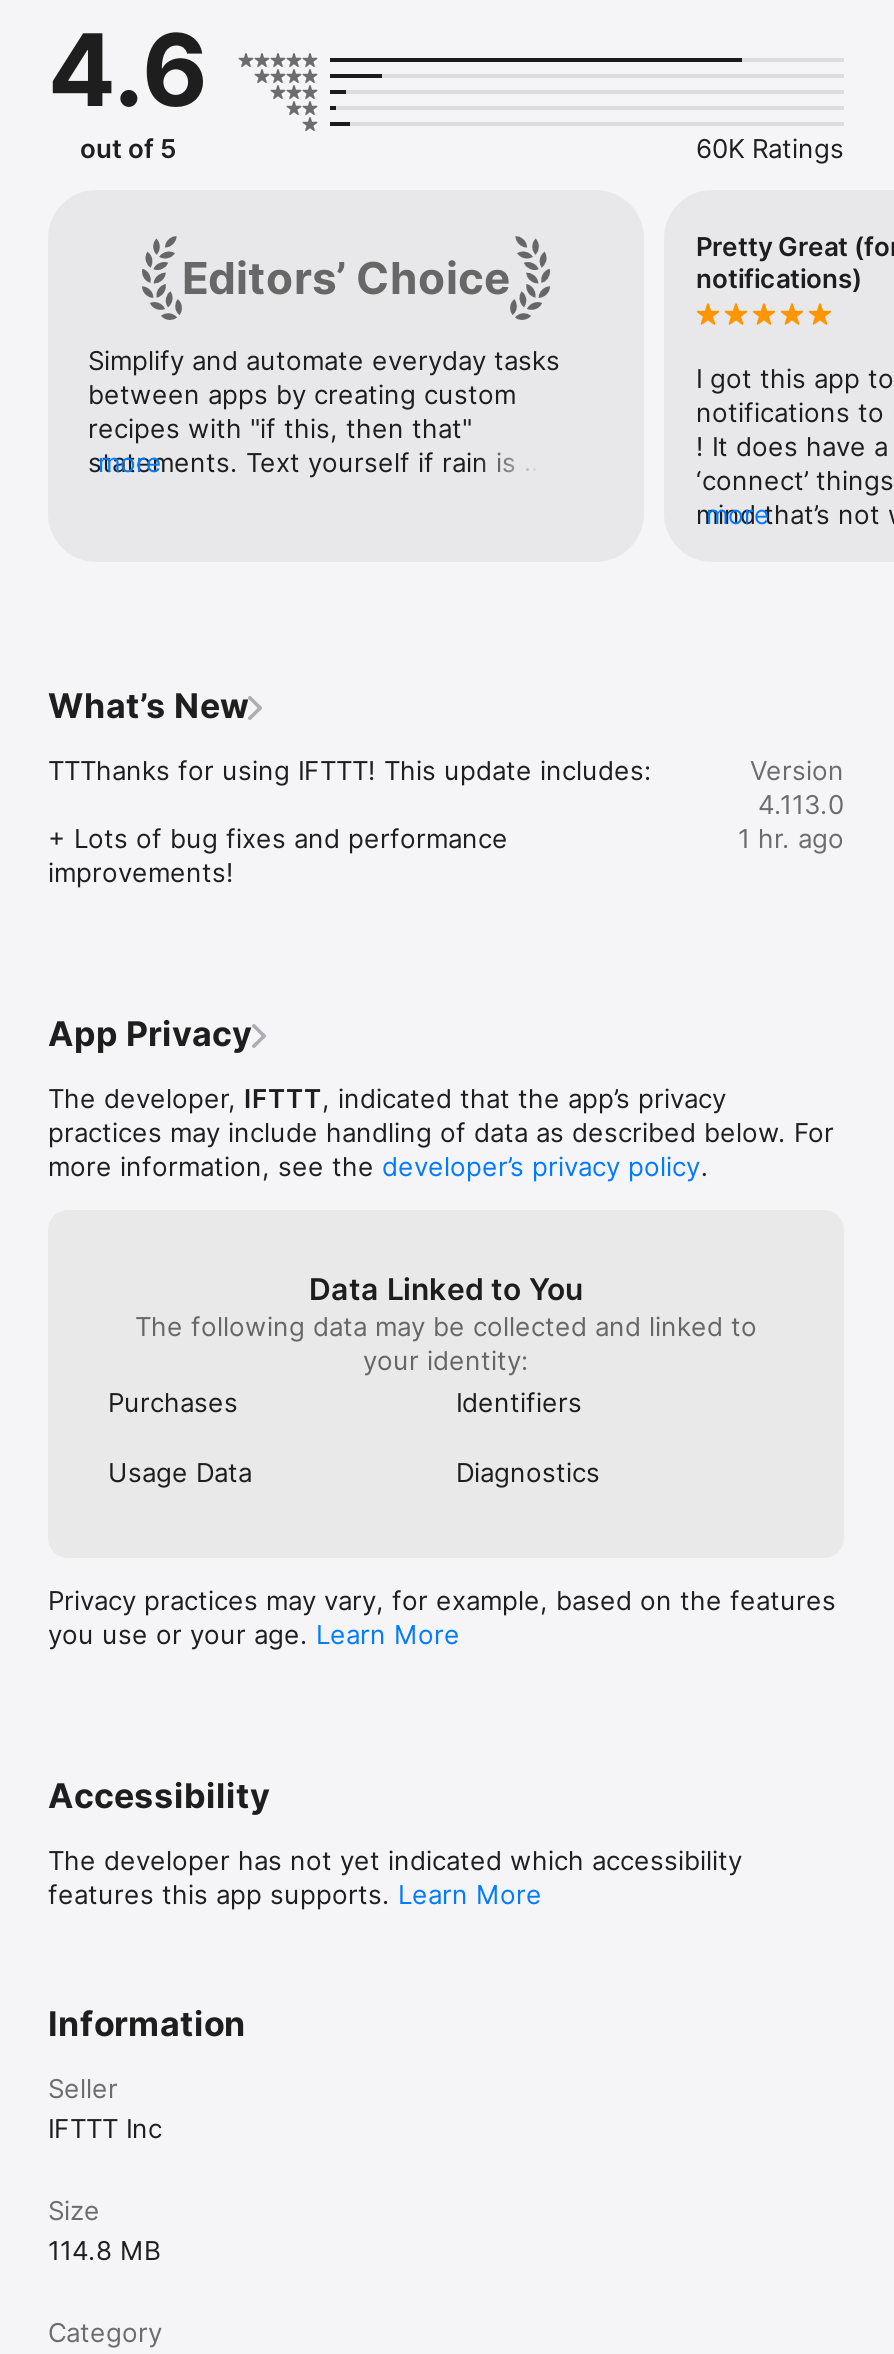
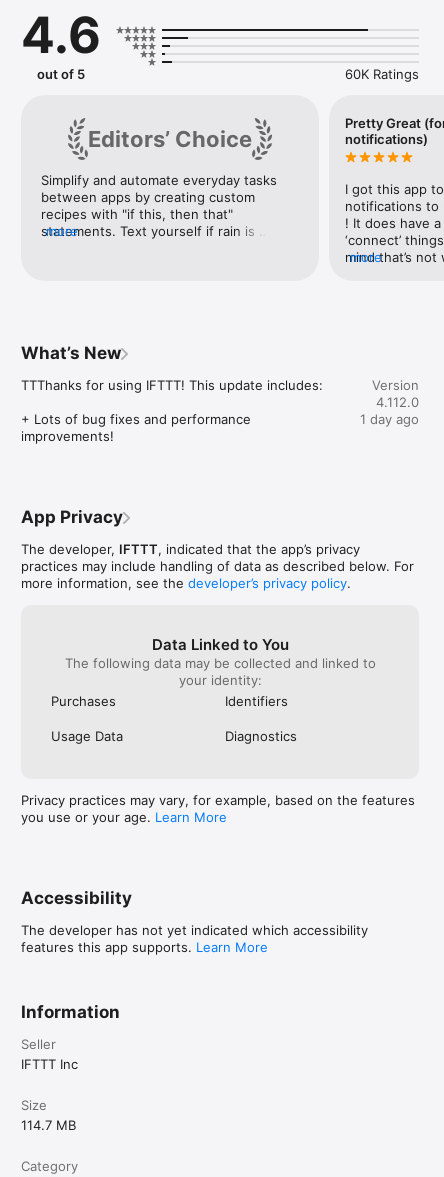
- 4.113.0
+ 4.112.0

- 1 hr. ago
+ 1 day ago

- 114.8 MB
+ 114.7 MB
